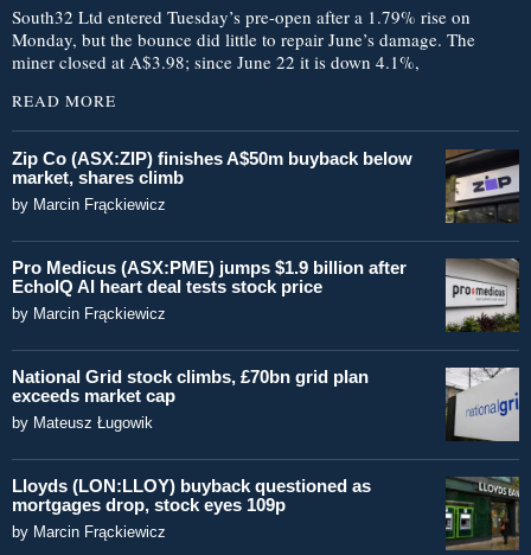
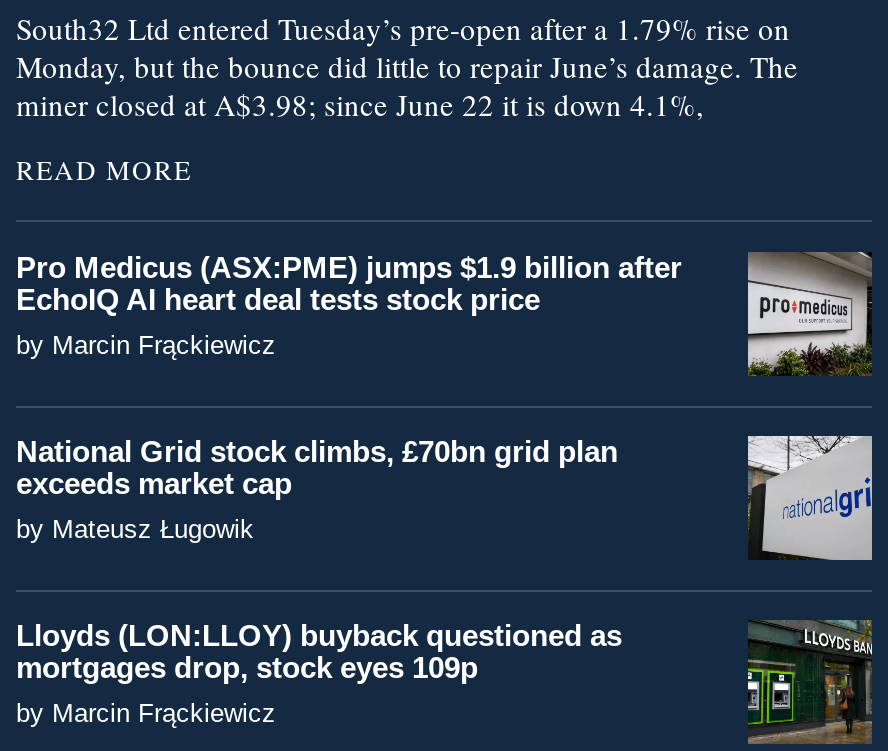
- [image]
- Zip Co (ASX:ZIP) finishes A$50m buyback below
- market, shares climb
- by Marcin Frąckiewicz
